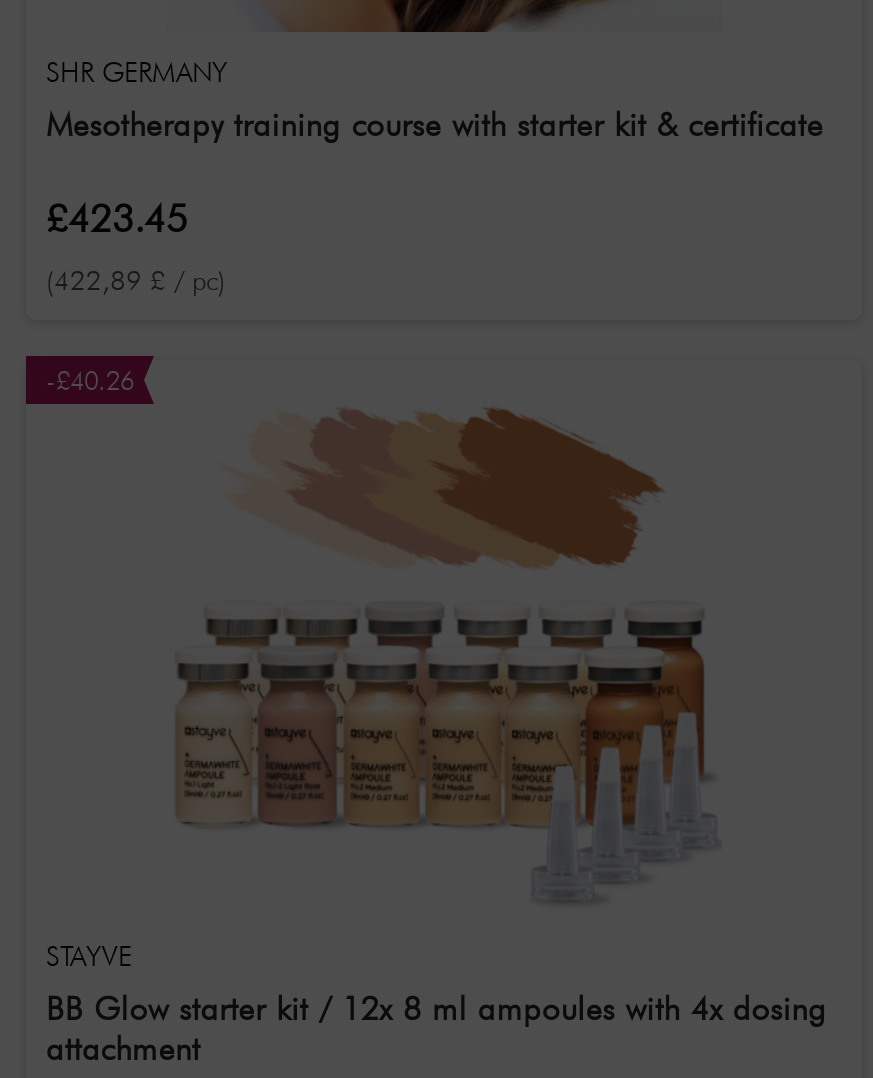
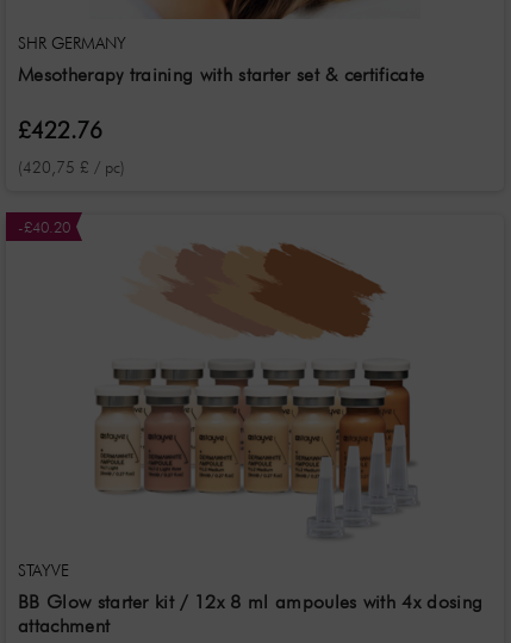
- Mesotherapy training course with starter kit & certificate
+ Mesotherapy training with starter set & certificate

- £423.45
+ £422.76

- (422,89 £ / pc)
+ (420,75 £ / pc)

- -£40.26
+ -£40.20
